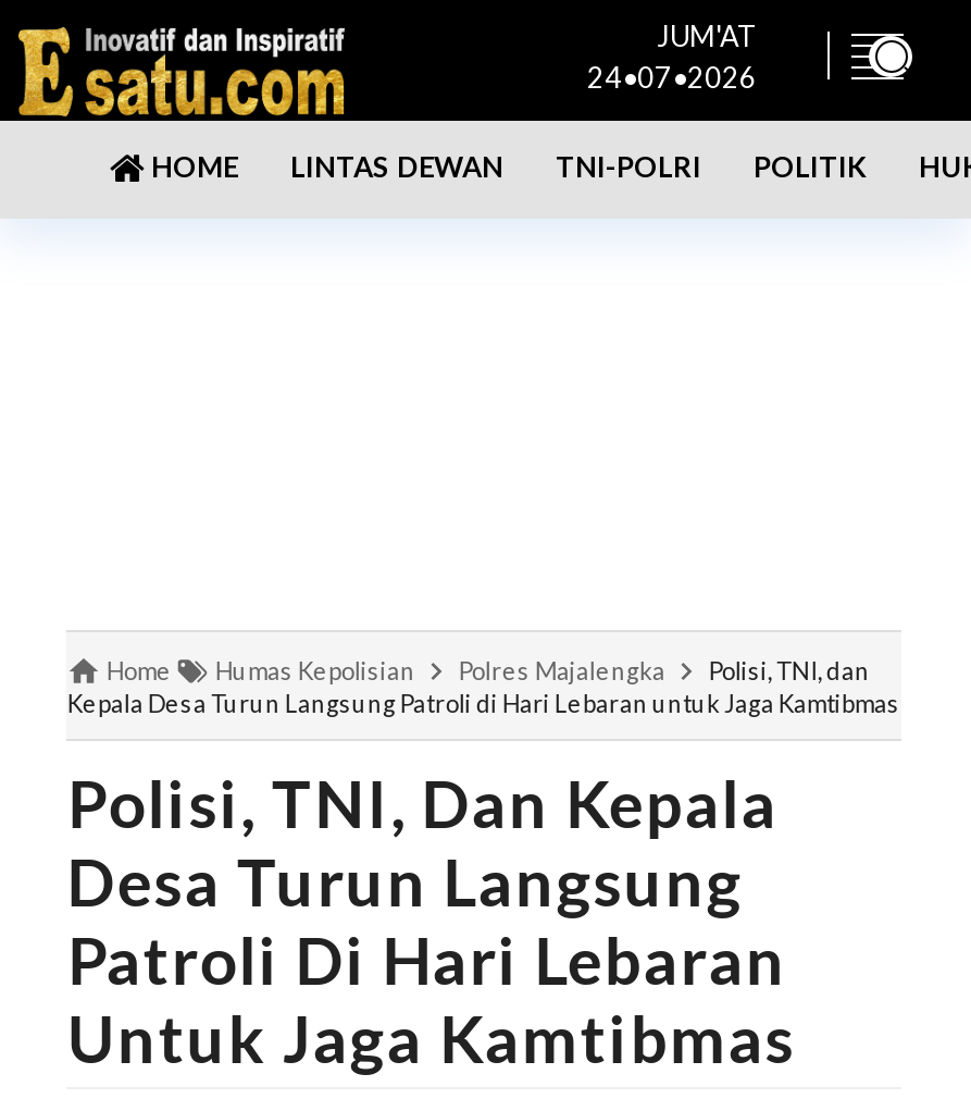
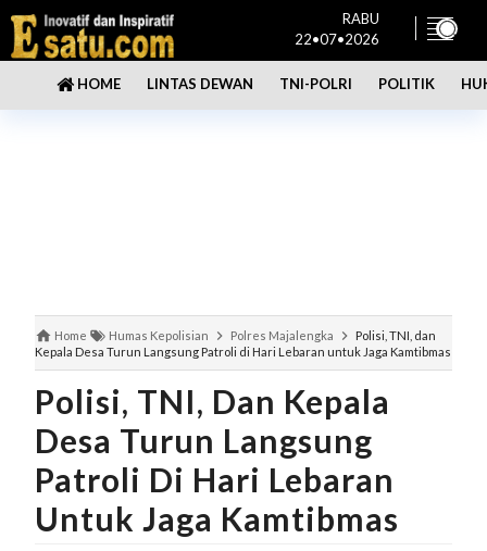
- JUM'AT
- 24•07•2026
+ RABU
+ 22•07•2026
